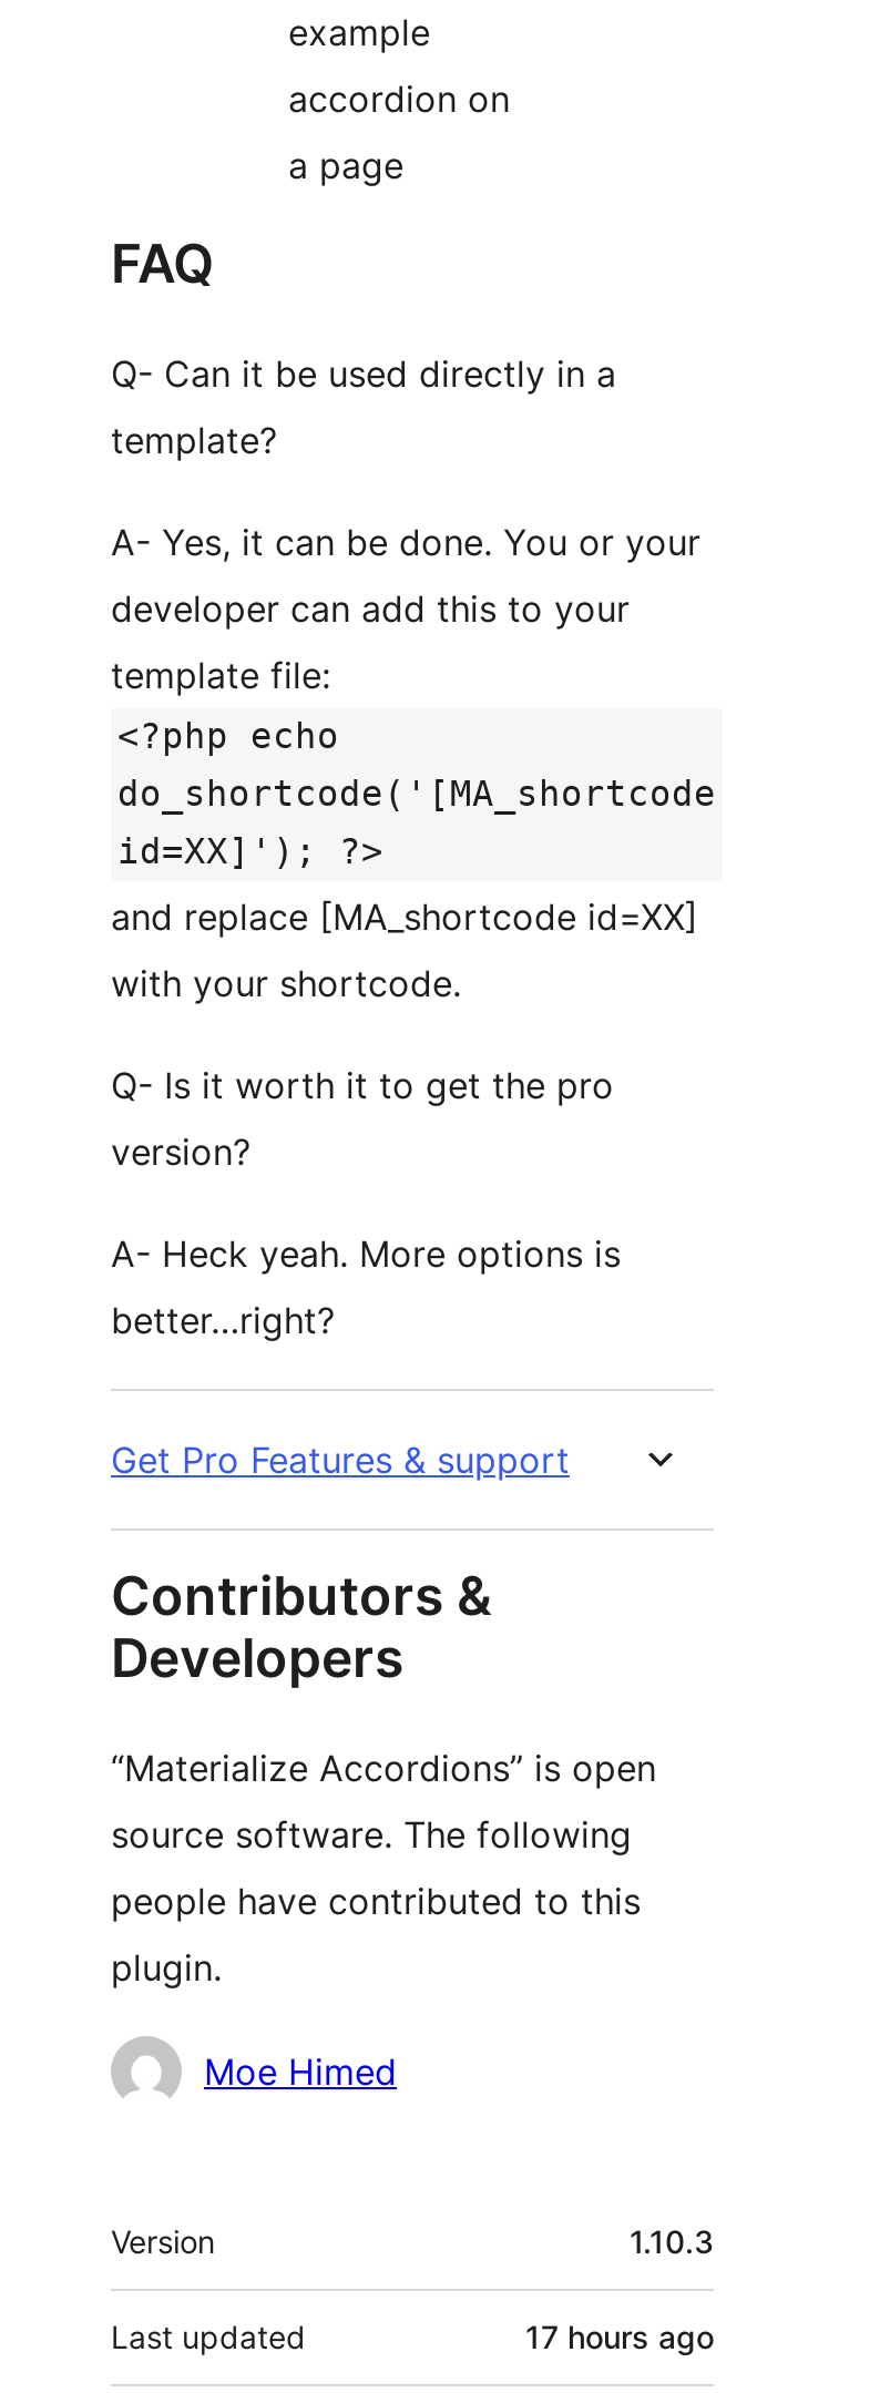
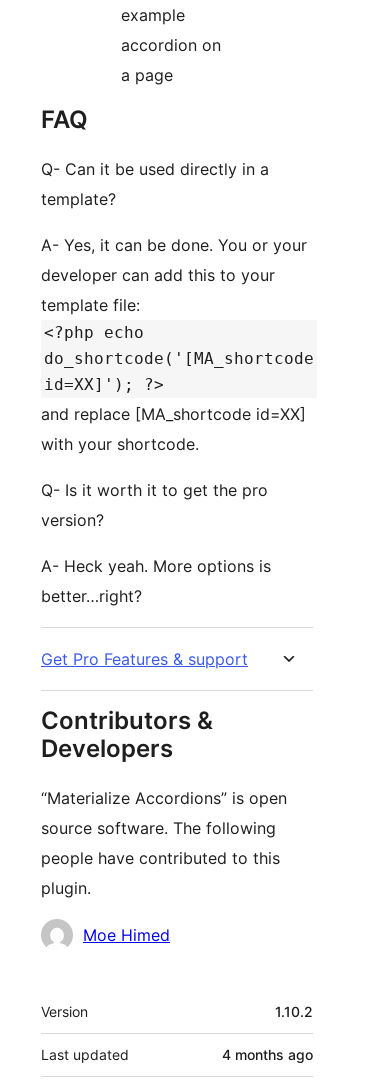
- 1.10.3
+ 1.10.2

- 17 hours ago
+ 4 months ago
